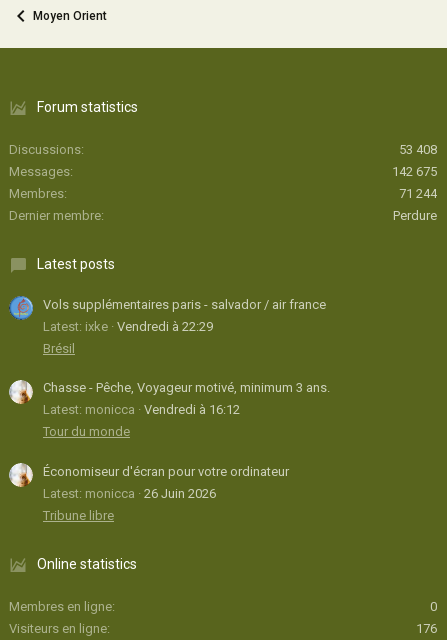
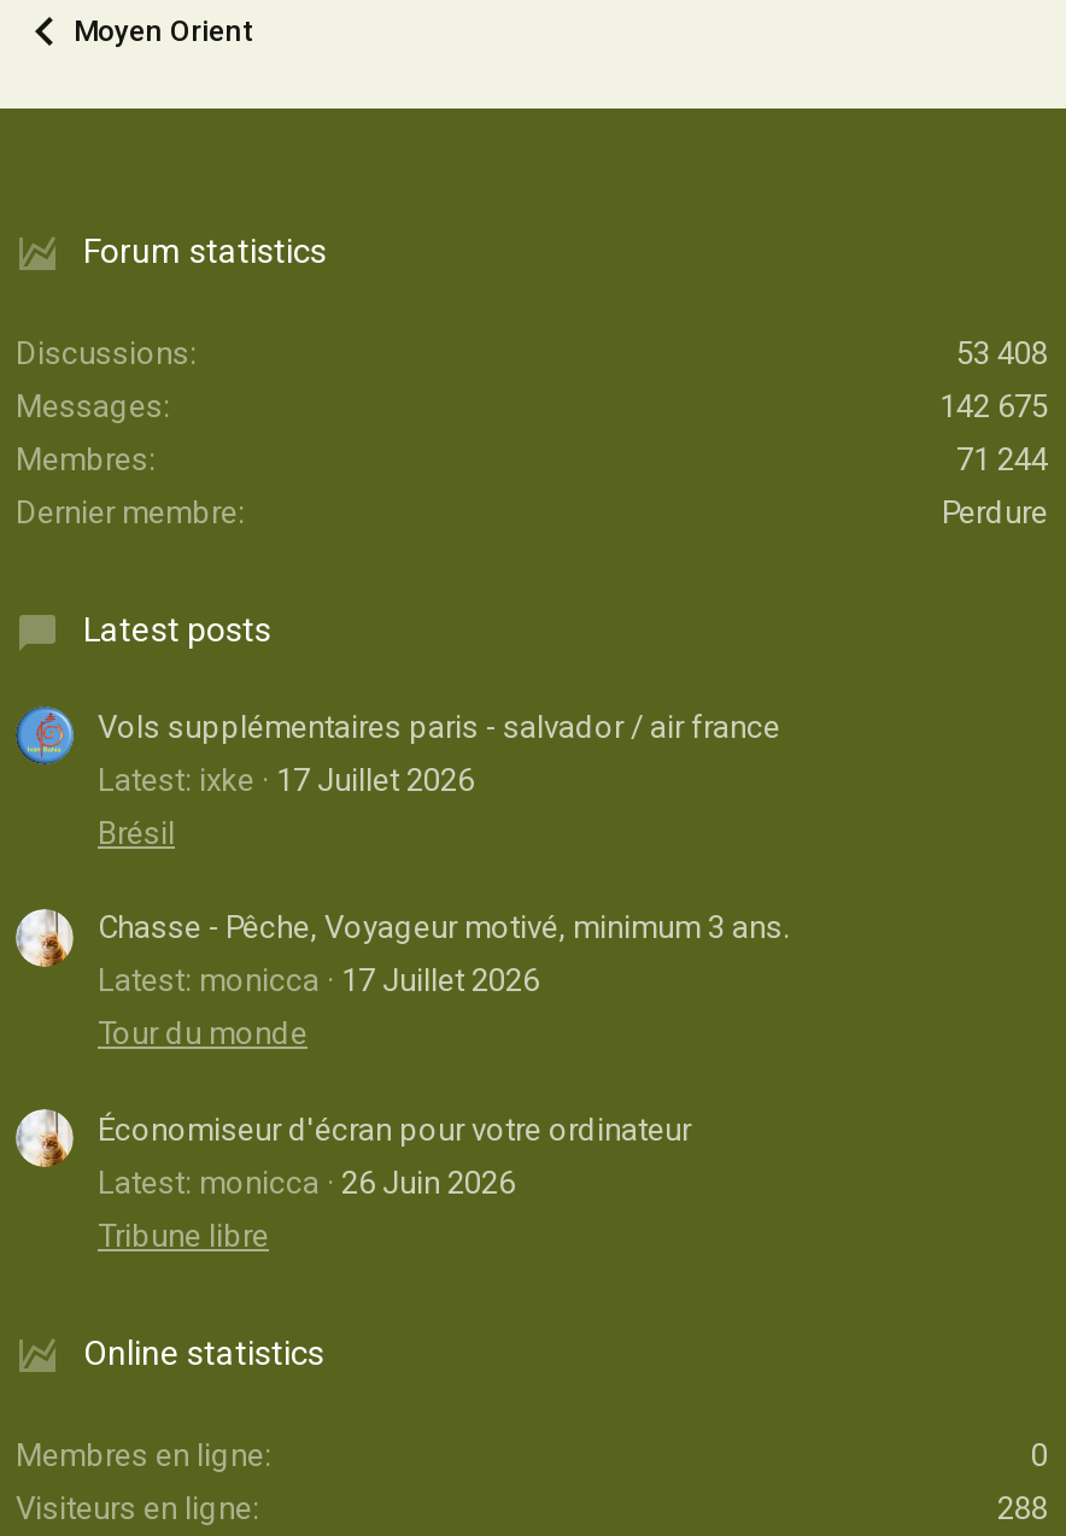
- Latest: ixke Vendredi à 22:29
+ Latest: ixke 17 Juillet 2026

- Latest: monicca Vendredi à 16:12
+ Latest: monicca 17 Juillet 2026

- 176
+ 288
